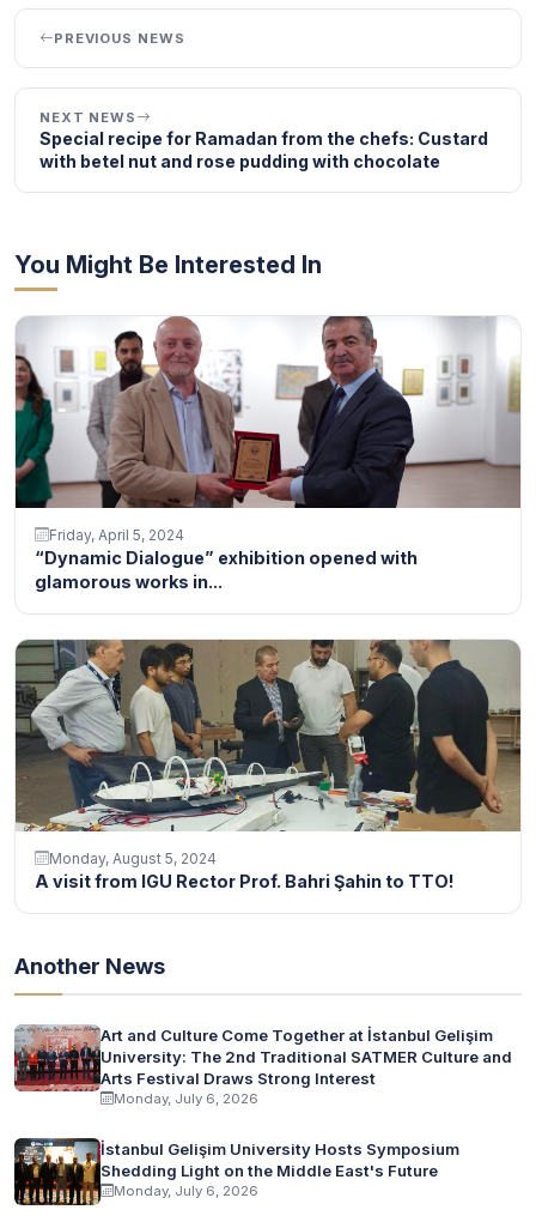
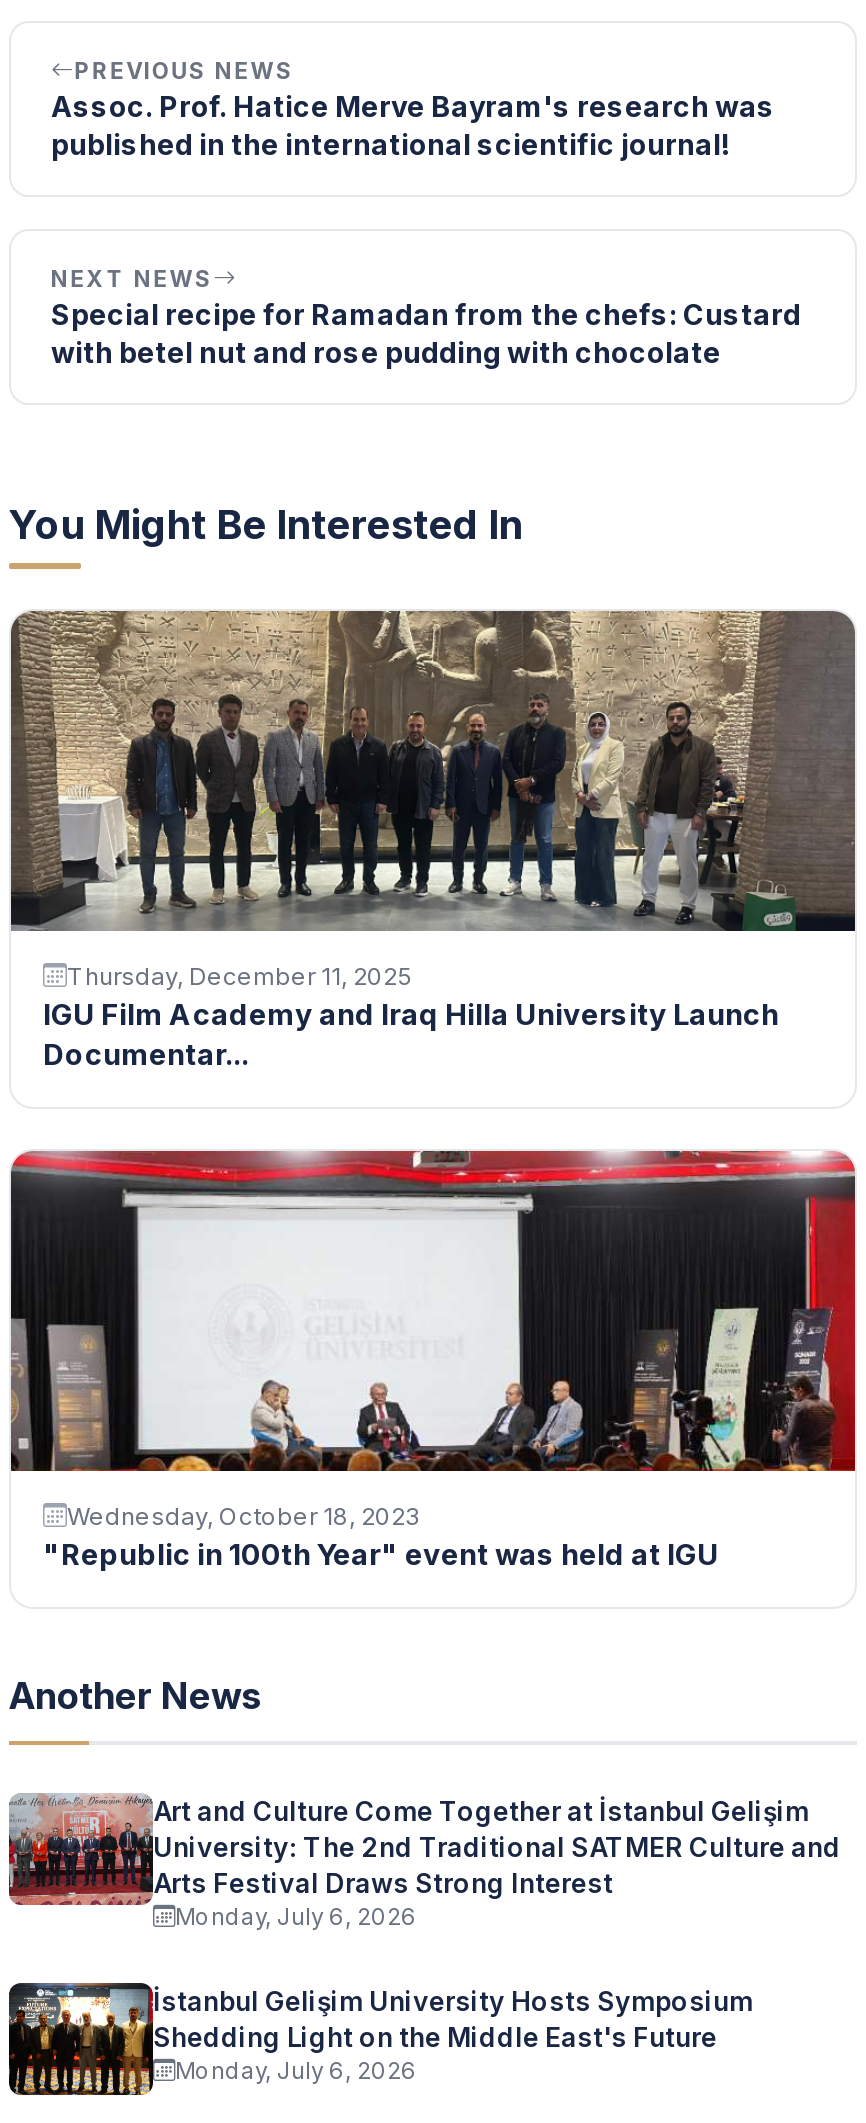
+ Assoc. Prof. Hatice Merve Bayram's research was
+ published in the international scientific journal!

- [image]
- Friday, April 5, 2024
- “Dynamic Dialogue” exhibition opened with
- glamorous works in...
+ [image]
+ Thursday, December 11, 2025
+ IGU Film Academy and Iraq Hilla University Launch
+ Documentar...

- [image]
- Monday, August 5, 2024
- A visit from IGU Rector Prof. Bahri Şahin to TTO!
+ [image]
+ Wednesday, October 18, 2023
+ "Republic in 100th Year" event was held at IGU
